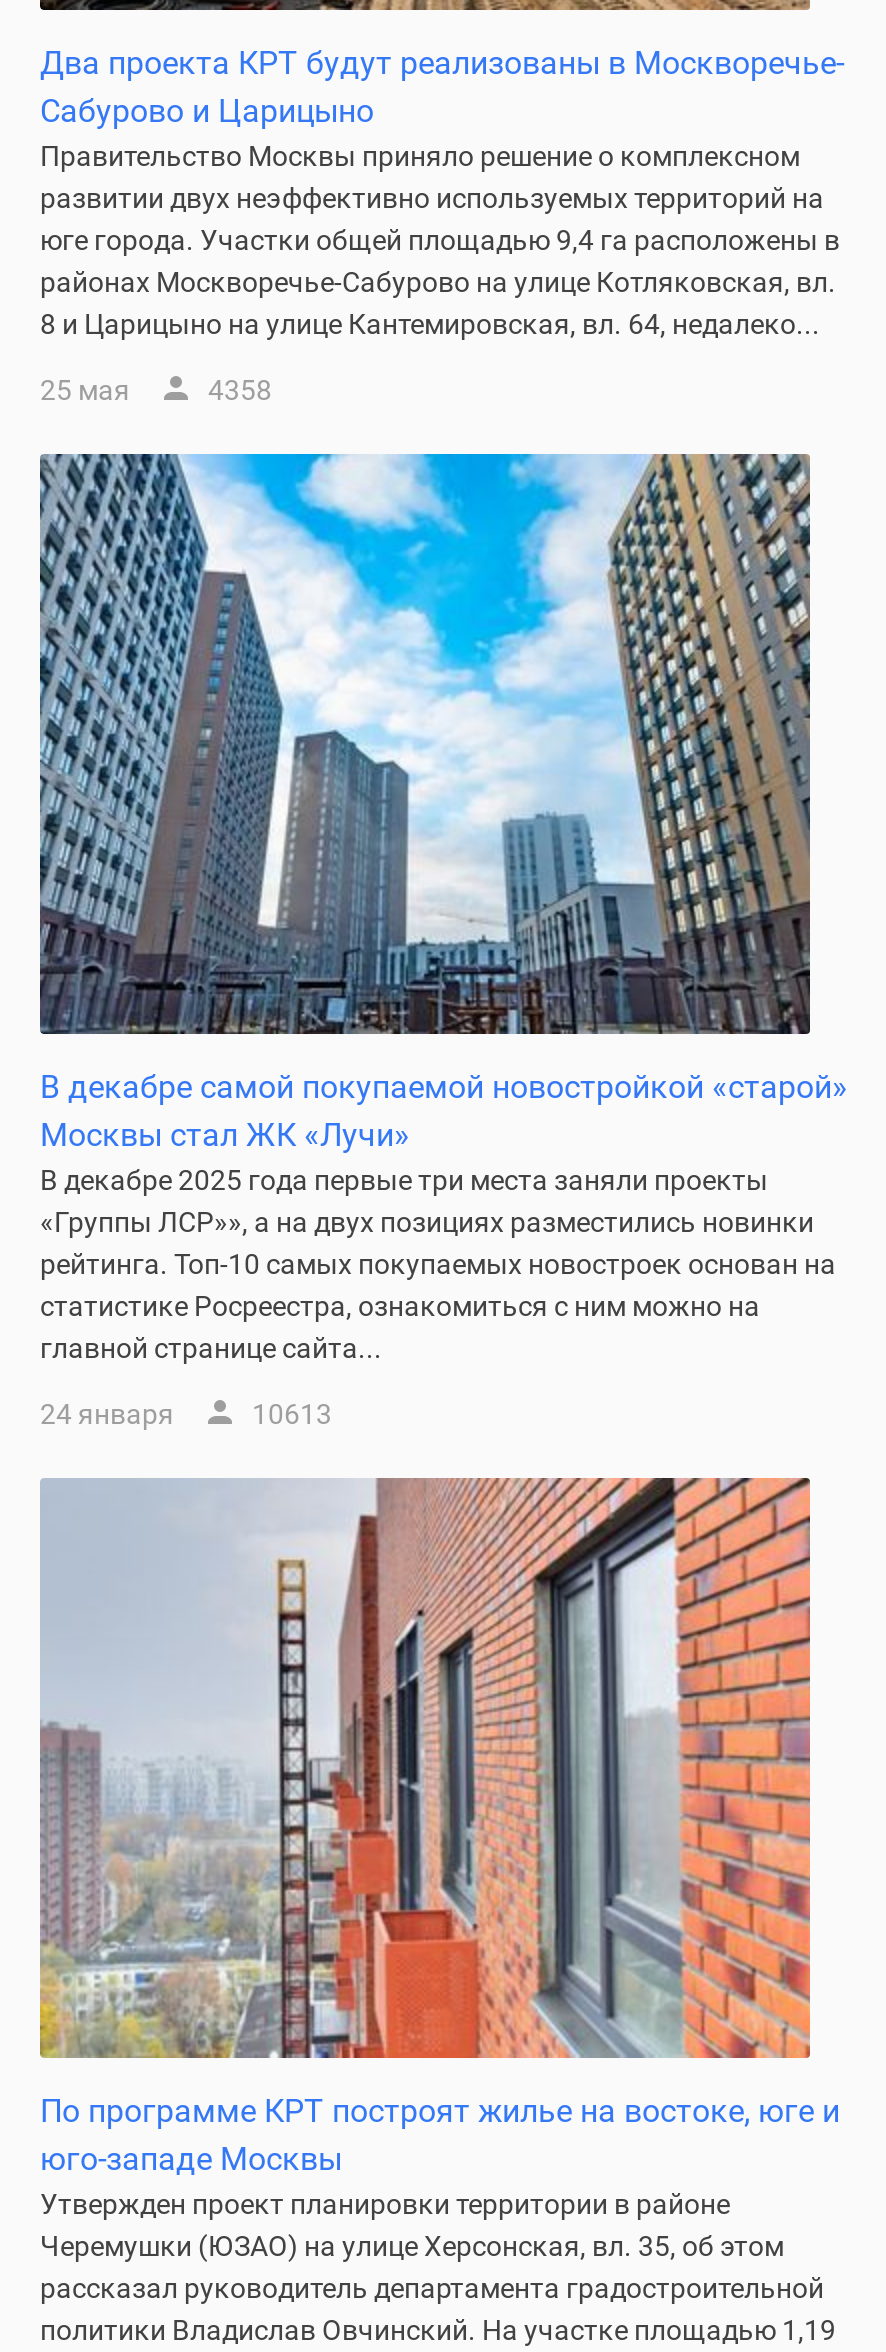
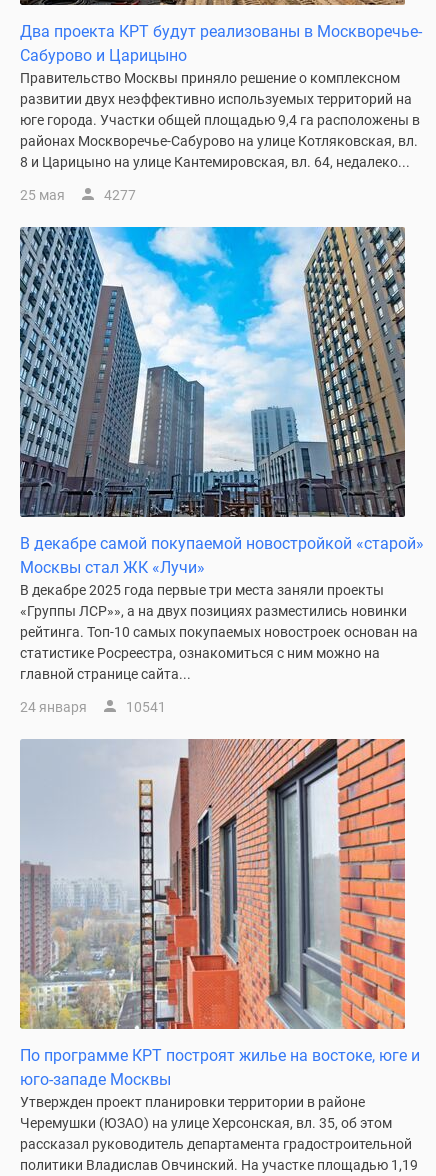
- 4358
+ 4277

- 10613
+ 10541
